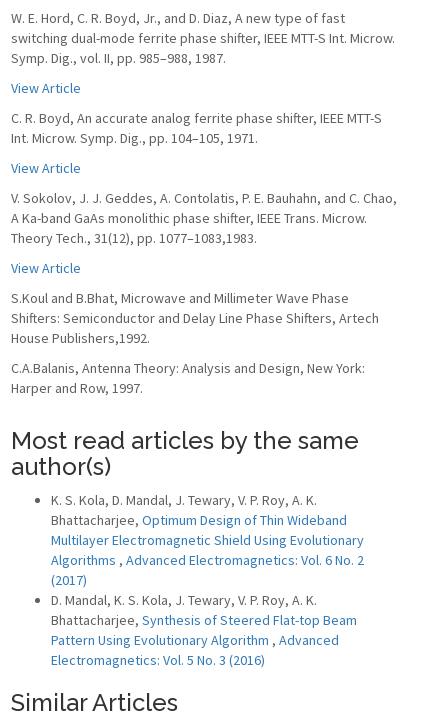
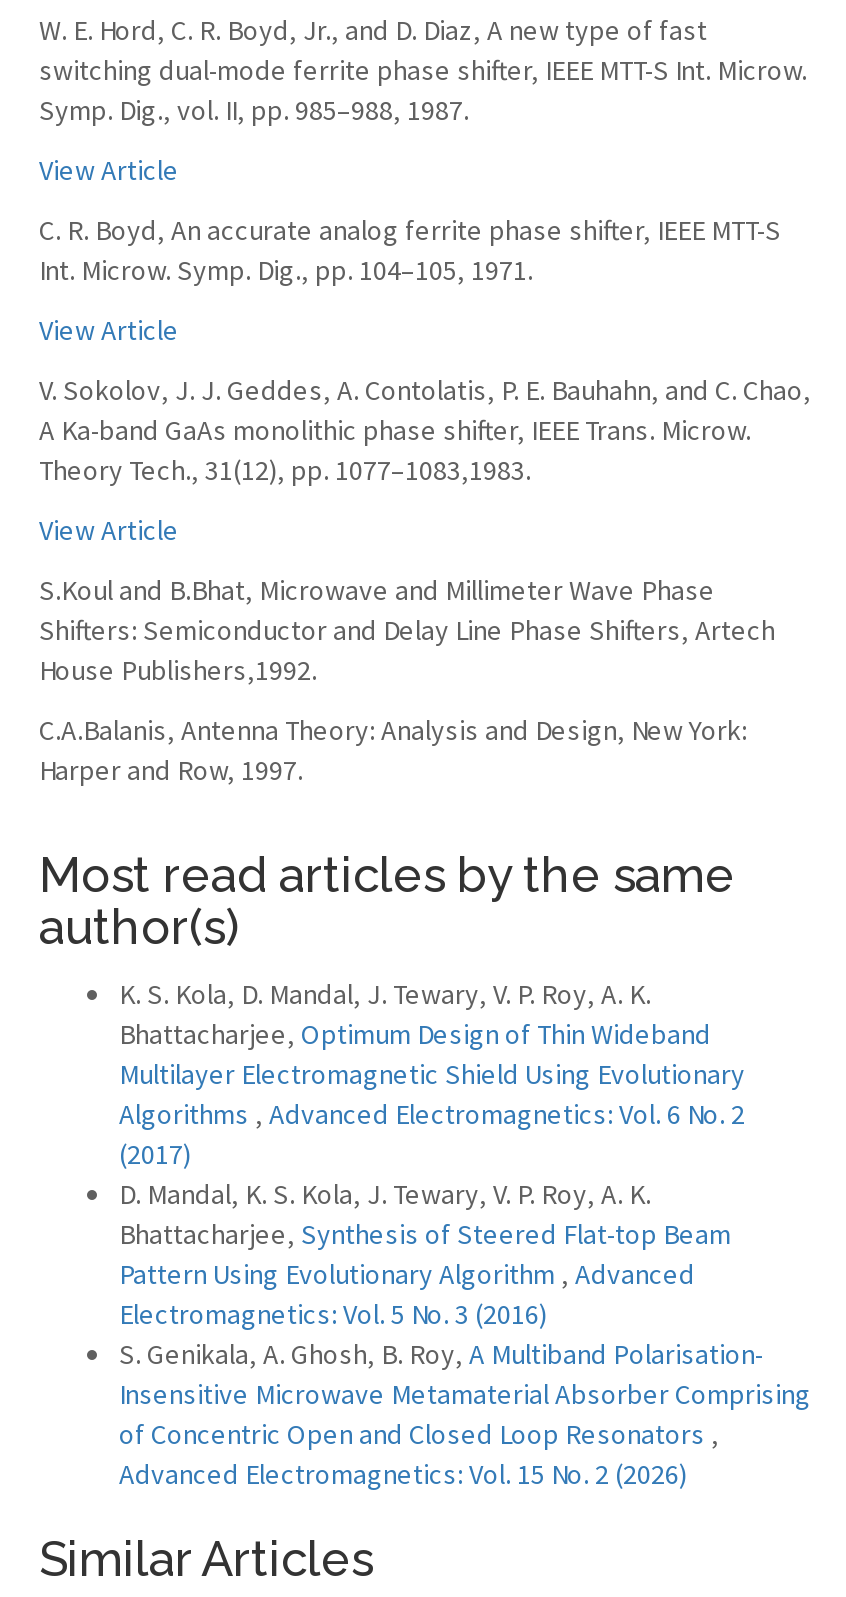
+ S. Genikala, A. Ghosh, B. Roy, A Multiband Polarisation-
+ Insensitive Microwave Metamaterial Absorber Comprising
+ of Concentric Open and Closed Loop Resonators,
+ Advanced Electromagnetics: Vol. 15 No. 2 (2026)
